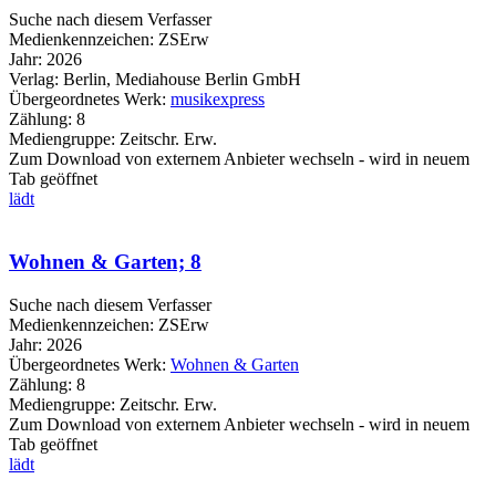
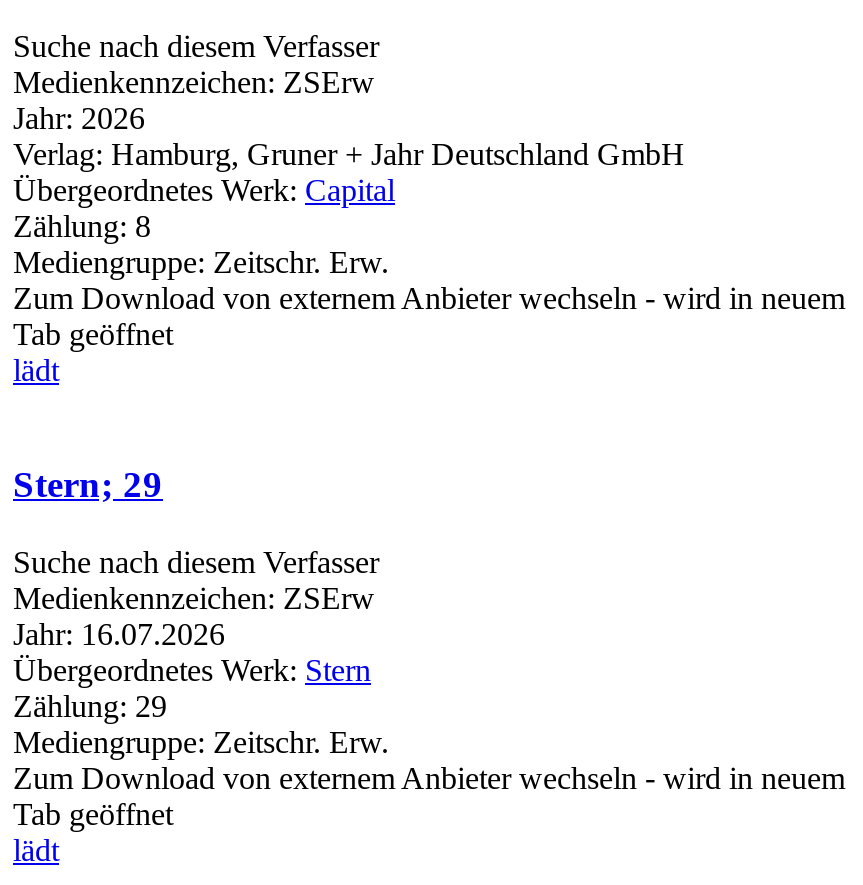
- Verlag: Berlin, Mediahouse Berlin GmbH
- Übergeordnetes Werk: musikexpress
+ Verlag: Hamburg, Gruner + Jahr Deutschland GmbH
+ Übergeordnetes Werk: Capital

- Wohnen & Garten; 8
+ Stern; 29

- Jahr: 2026
- Übergeordnetes Werk: Wohnen & Garten
- Zählung: 8
+ Jahr: 16.07.2026
+ Übergeordnetes Werk: Stern
+ Zählung: 29
